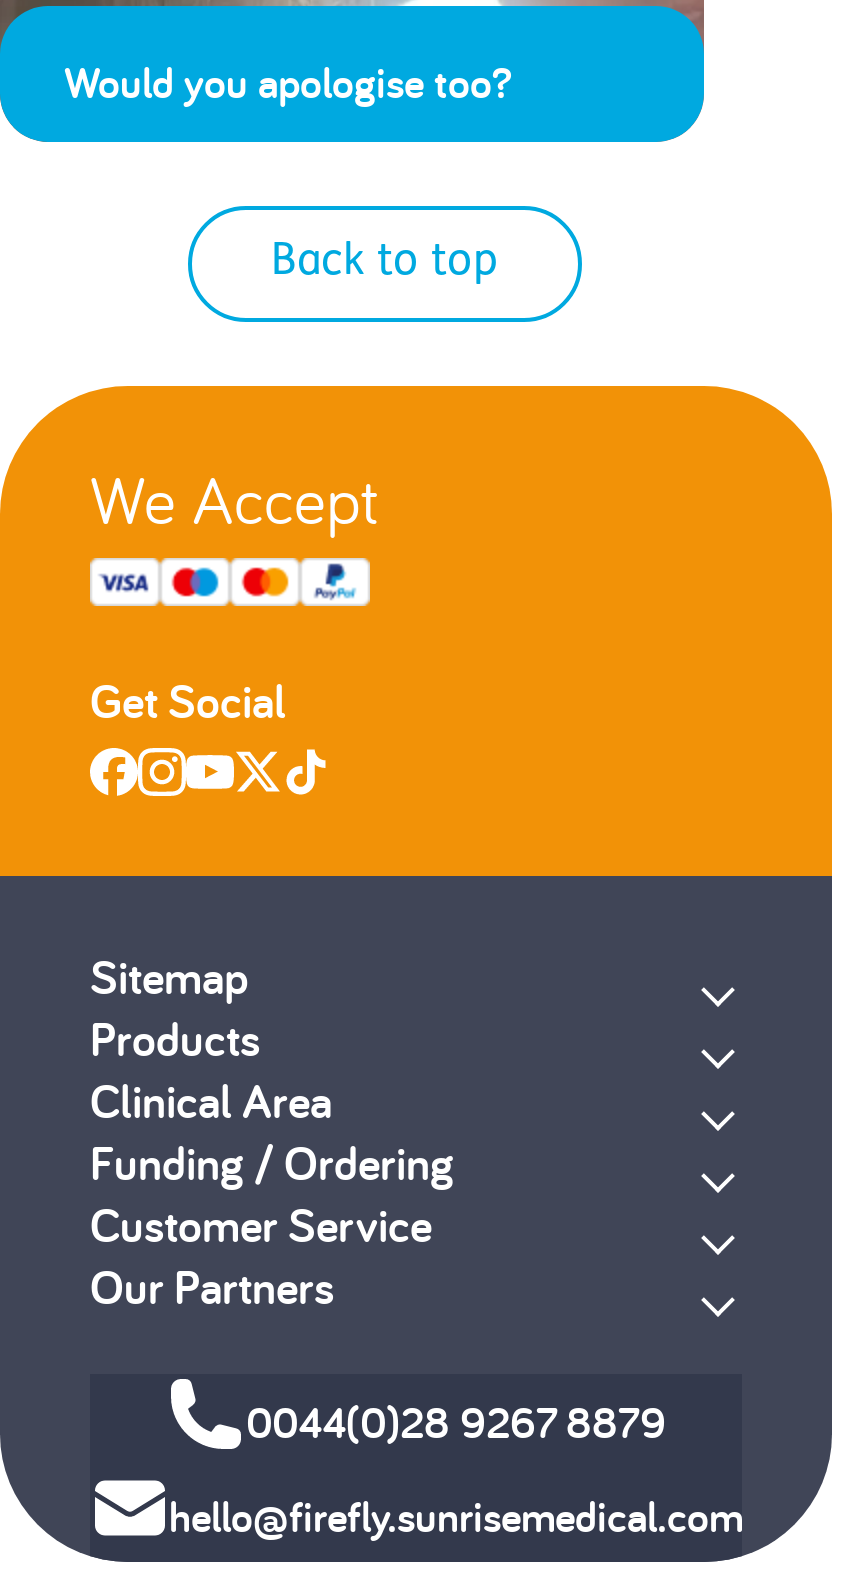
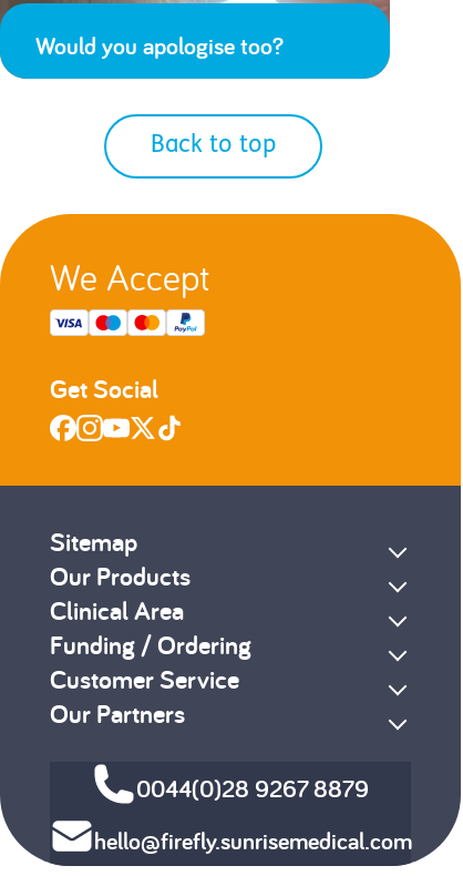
- Products
+ Our Products
